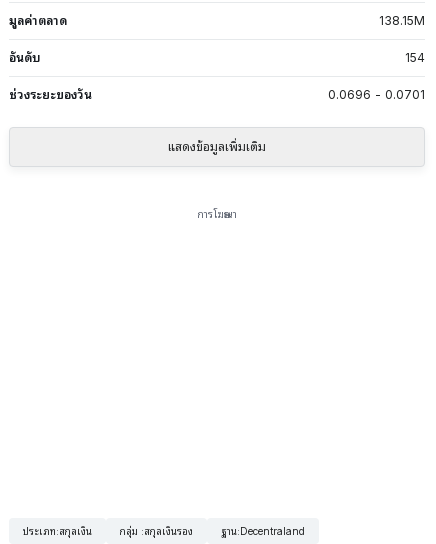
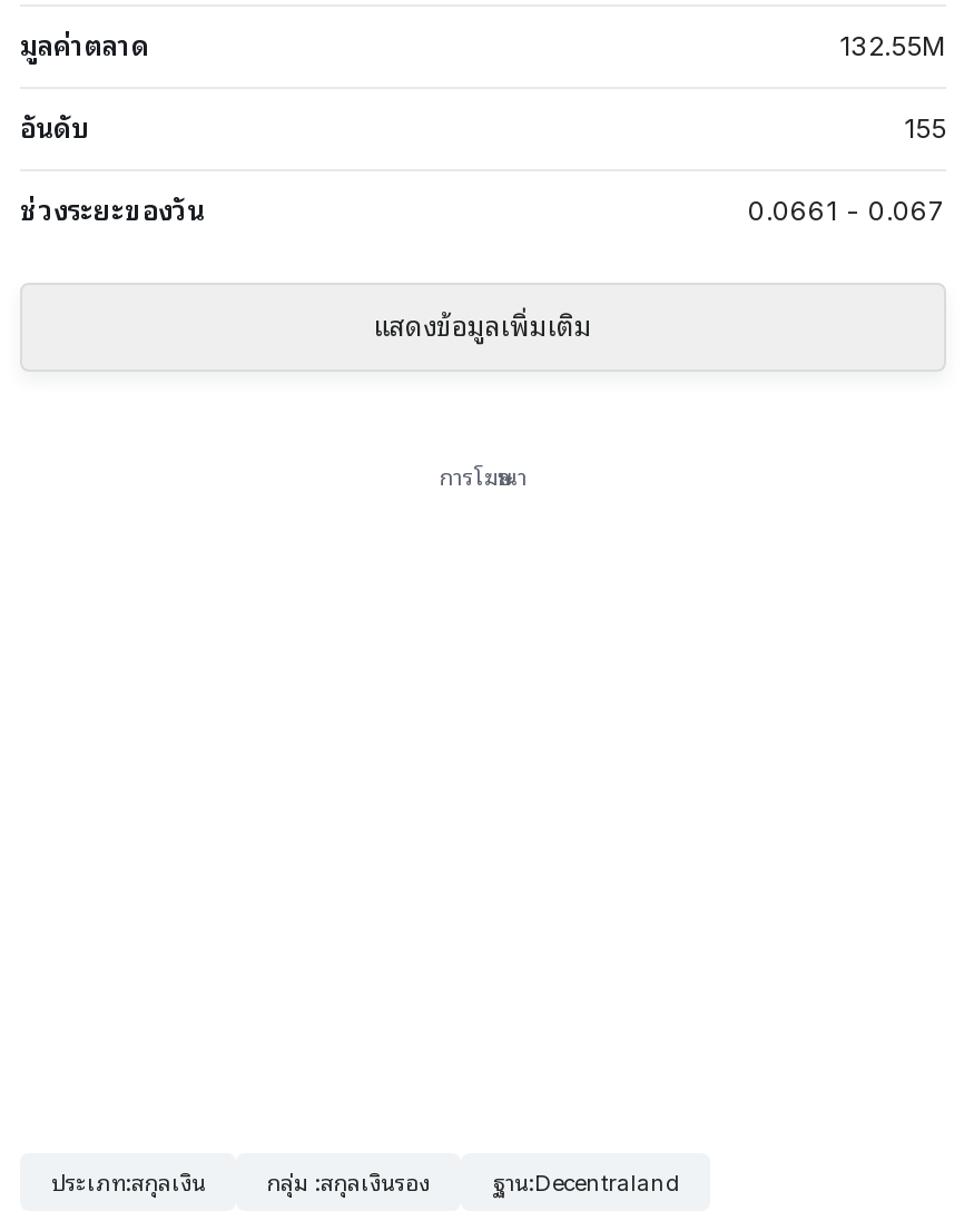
- 138.15M
+ 132.55M

- 154
+ 155

- 0.0696 - 0.0701
+ 0.0661 - 0.067
